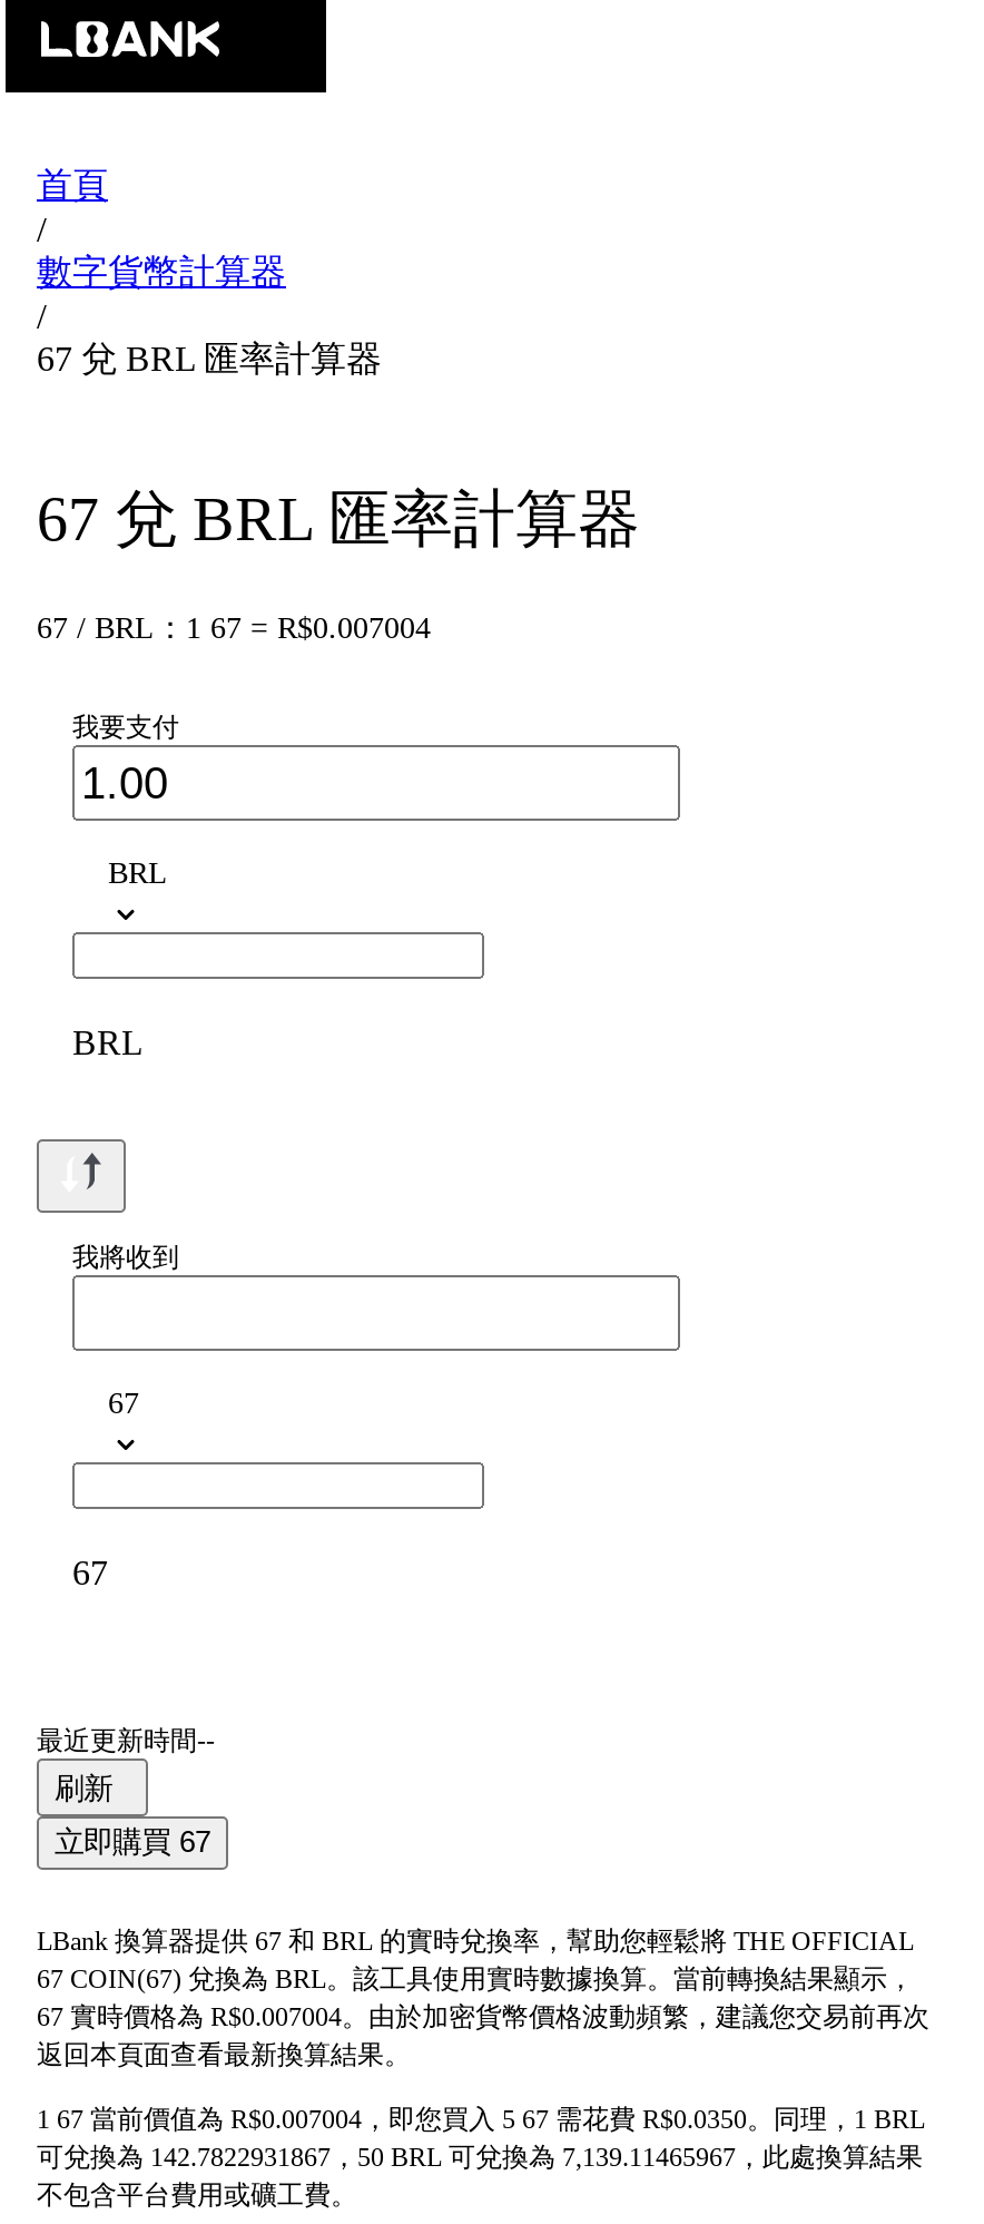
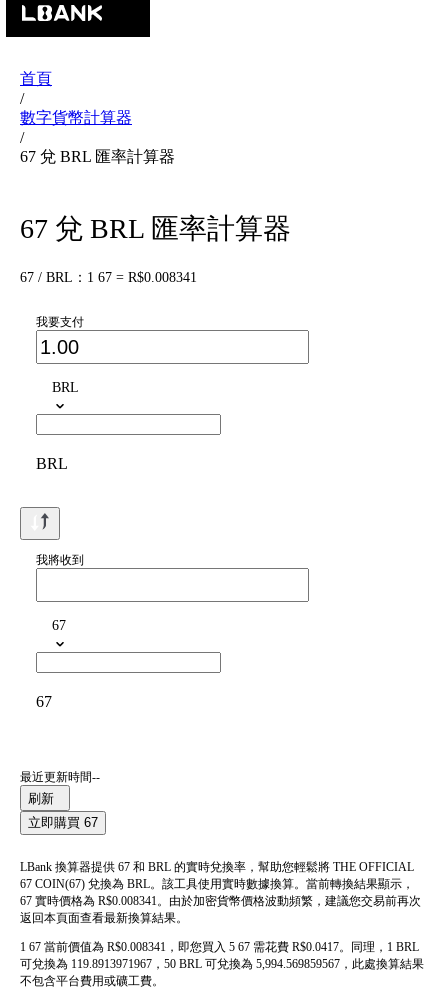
- 67 / BRL：1 67 = R$0.007004
+ 67 / BRL：1 67 = R$0.008341

- 67 實時價格為 R$0.007004。由於加密貨幣價格波動頻繁，建議您交易前再次
+ 67 實時價格為 R$0.008341。由於加密貨幣價格波動頻繁，建議您交易前再次

- 1 67 當前價值為 R$0.007004，即您買入 5 67 需花費 R$0.0350。同理，1 BRL
+ 1 67 當前價值為 R$0.008341，即您買入 5 67 需花費 R$0.0417。同理，1 BRL

- 可兌換為 142.7822931867，50 BRL 可兌換為 7,139.11465967，此處換算結果
+ 可兌換為 119.8913971967，50 BRL 可兌換為 5,994.569859567，此處換算結果
